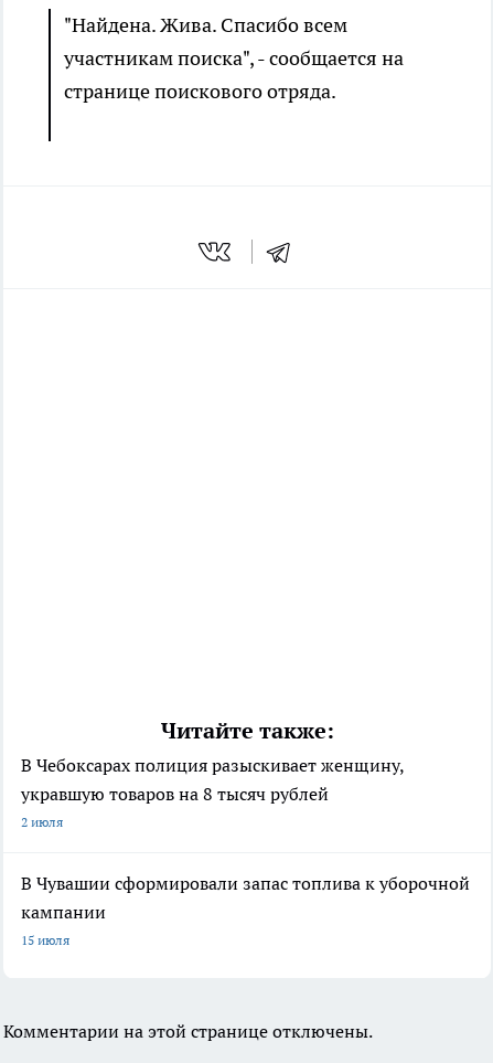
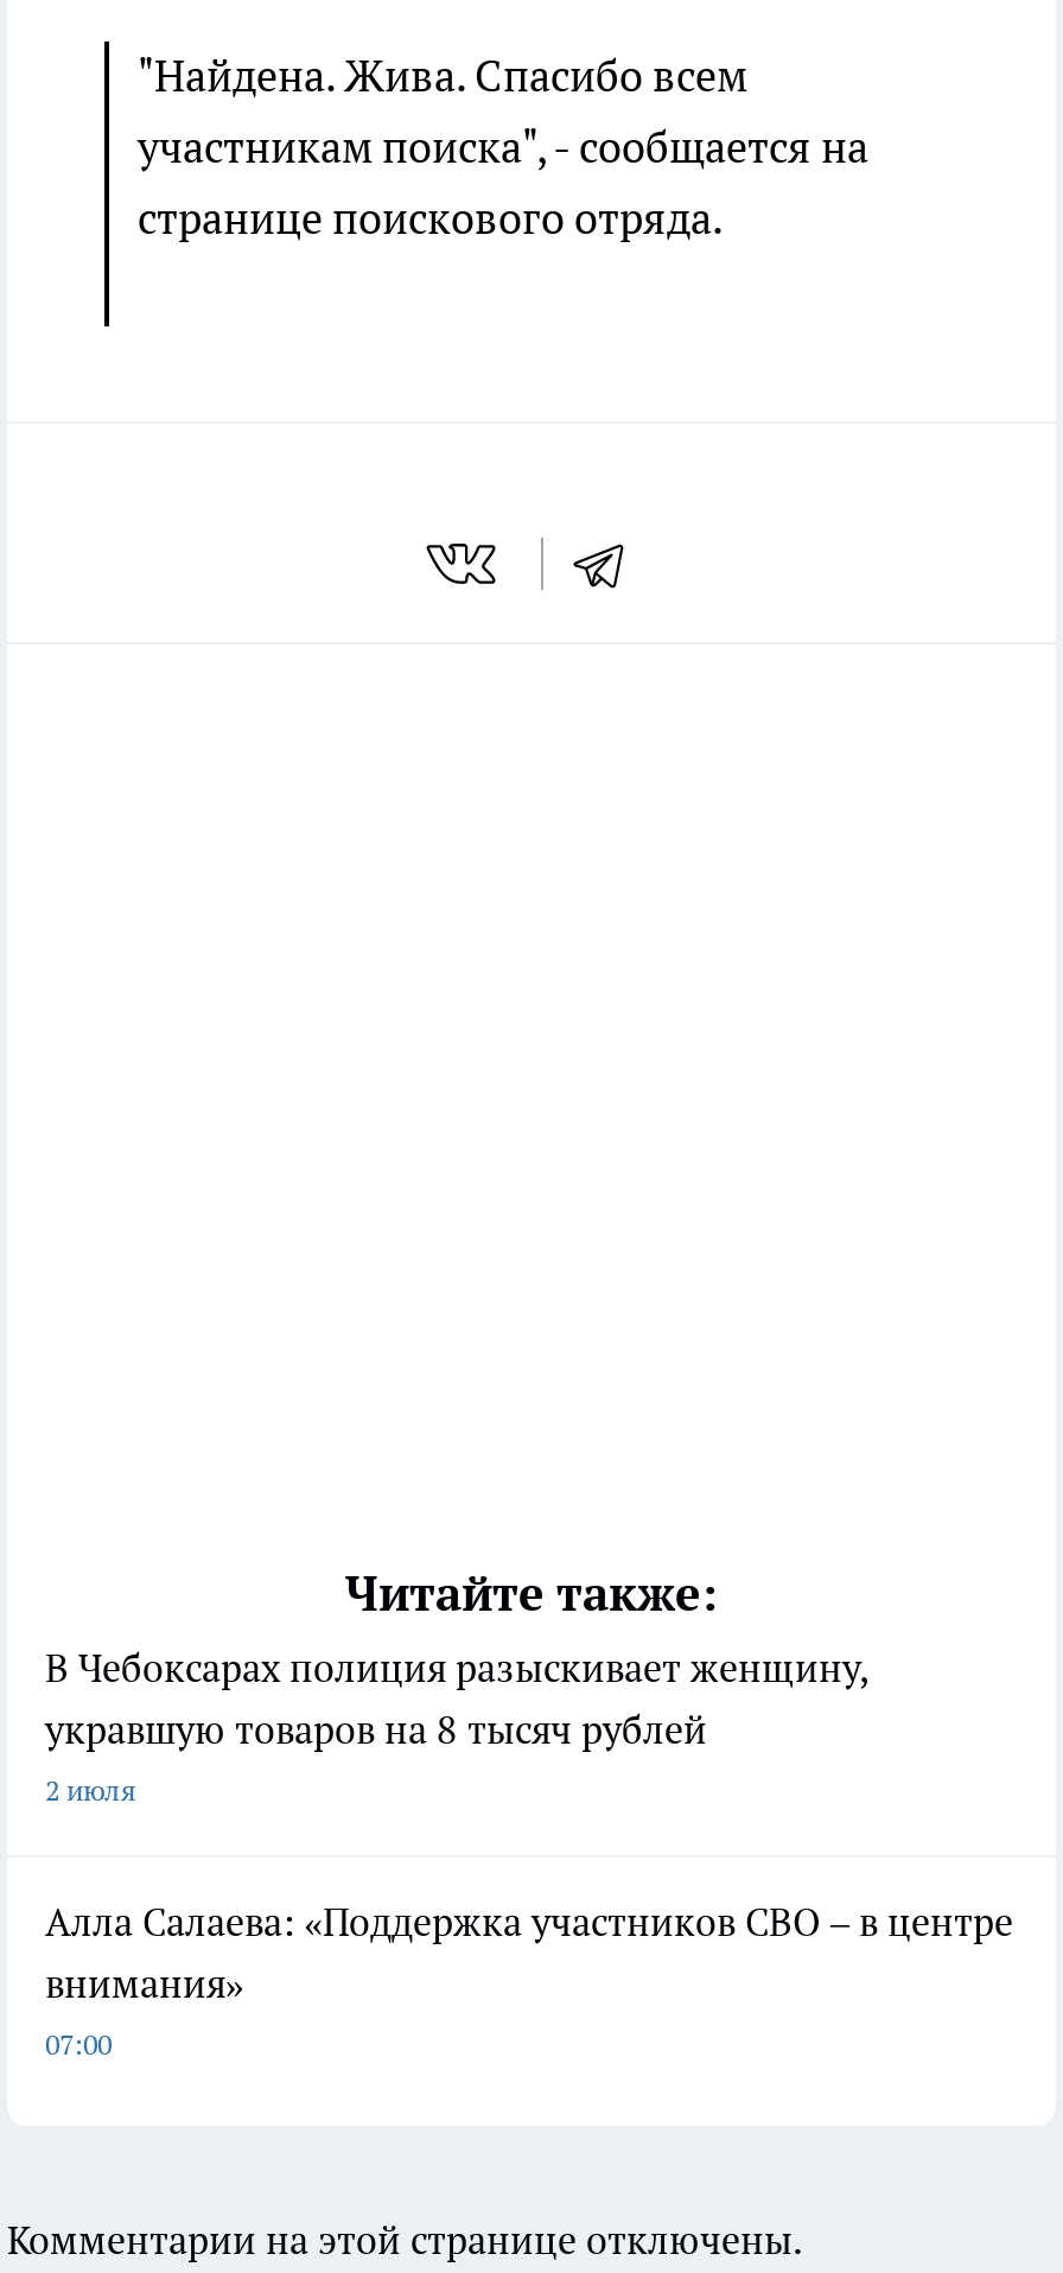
- В Чувашии сформировали запас топлива к уборочной
- кампании
- 15 июля
+ Алла Салаева: «Поддержка участников СВО – в центре
+ внимания»
+ 07:00
